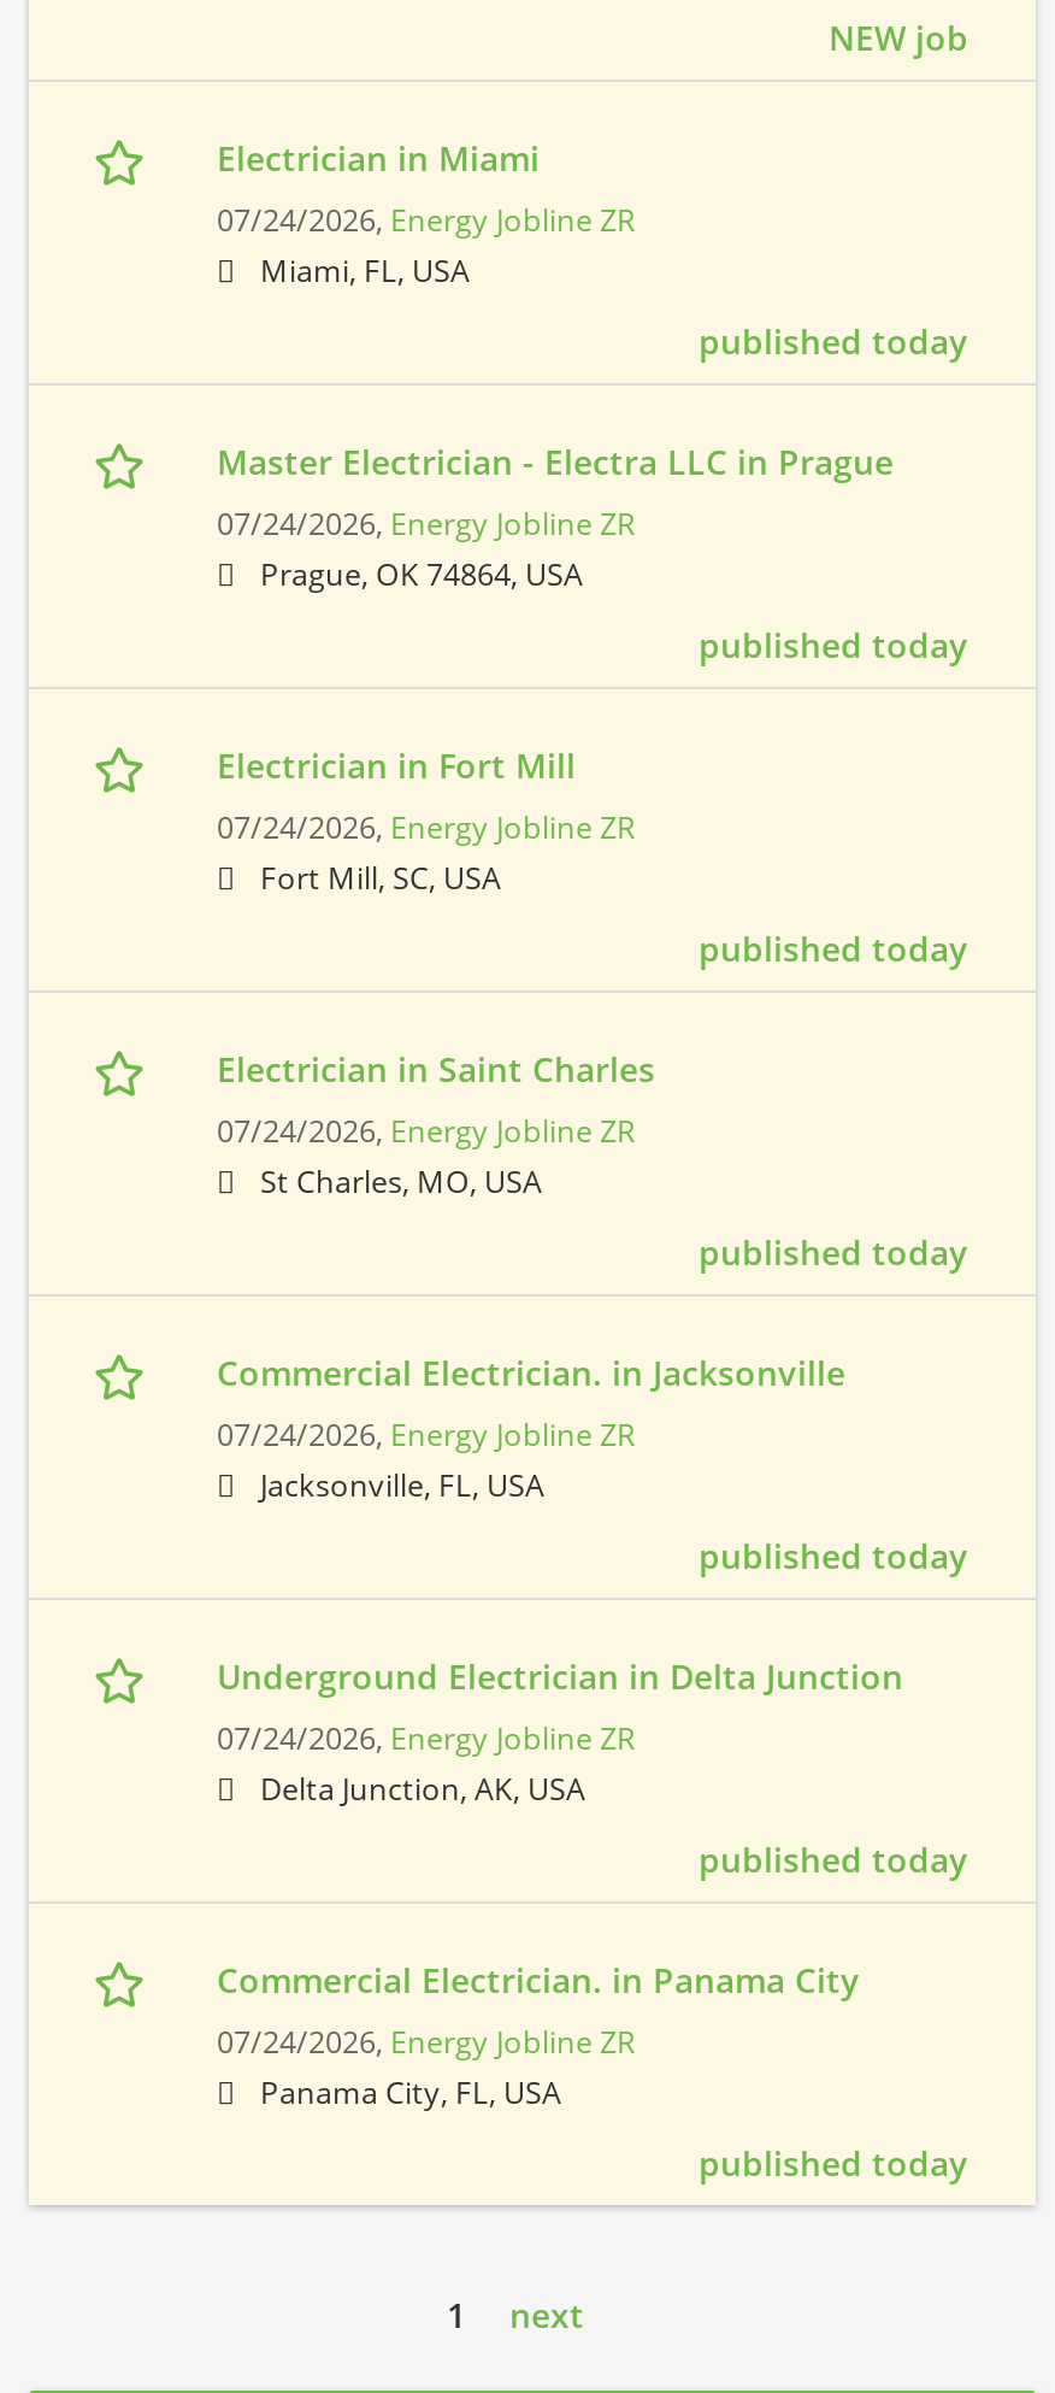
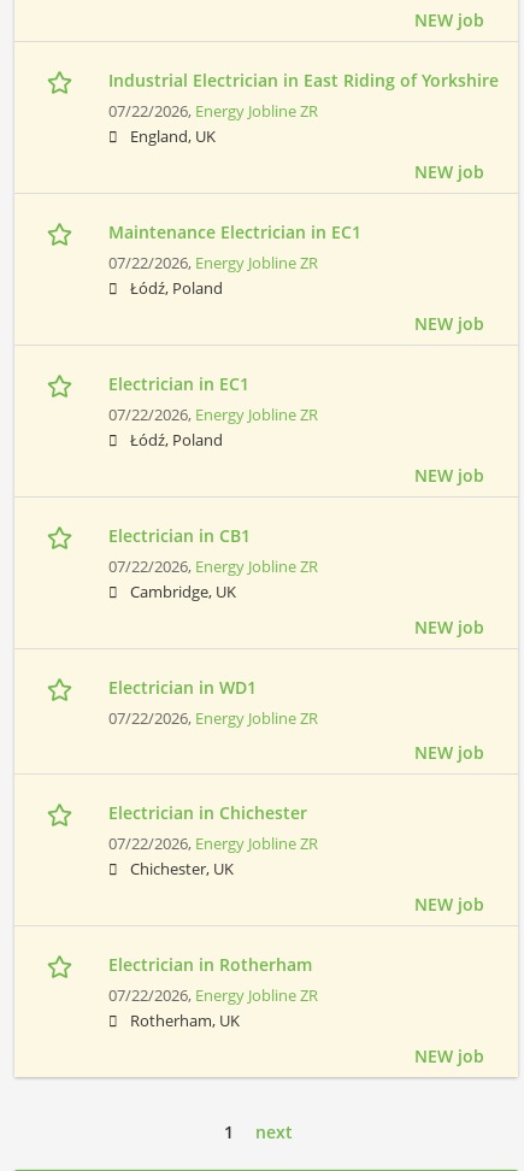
- Electrician in Miami
- 07/24/2026, Energy Jobline ZR
- Miami, FL, USA
+ Industrial Electrician in East Riding of Yorkshire
+ 07/22/2026, Energy Jobline ZR
+ England, UK

- published today
+ NEW job

- Master Electrician - Electra LLC in Prague
- 07/24/2026, Energy Jobline ZR
- Prague, OK 74864, USA
+ Maintenance Electrician in EC1
+ 07/22/2026, Energy Jobline ZR
+ Łódź, Poland

- published today
+ NEW job

- Electrician in Fort Mill
- 07/24/2026, Energy Jobline ZR
- Fort Mill, SC, USA
+ Electrician in EC1
+ 07/22/2026, Energy Jobline ZR
+ Łódź, Poland

- published today
+ NEW job

- Electrician in Saint Charles
- 07/24/2026, Energy Jobline ZR
- St Charles, MO, USA
+ Electrician in CB1
+ 07/22/2026, Energy Jobline ZR
+ Cambridge, UK

- published today
+ NEW job

- Commercial Electrician. in Jacksonville
- 07/24/2026, Energy Jobline ZR
- Jacksonville, FL, USA
+ Electrician in WD1
+ 07/22/2026, Energy Jobline ZR

- published today
+ NEW job

- Underground Electrician in Delta Junction
- 07/24/2026, Energy Jobline ZR
- Delta Junction, AK, USA
+ Electrician in Chichester
+ 07/22/2026, Energy Jobline ZR
+ Chichester, UK

- published today
+ NEW job

- Commercial Electrician. in Panama City
- 07/24/2026, Energy Jobline ZR
- Panama City, FL, USA
+ Electrician in Rotherham
+ 07/22/2026, Energy Jobline ZR
+ Rotherham, UK

- published today
+ NEW job
